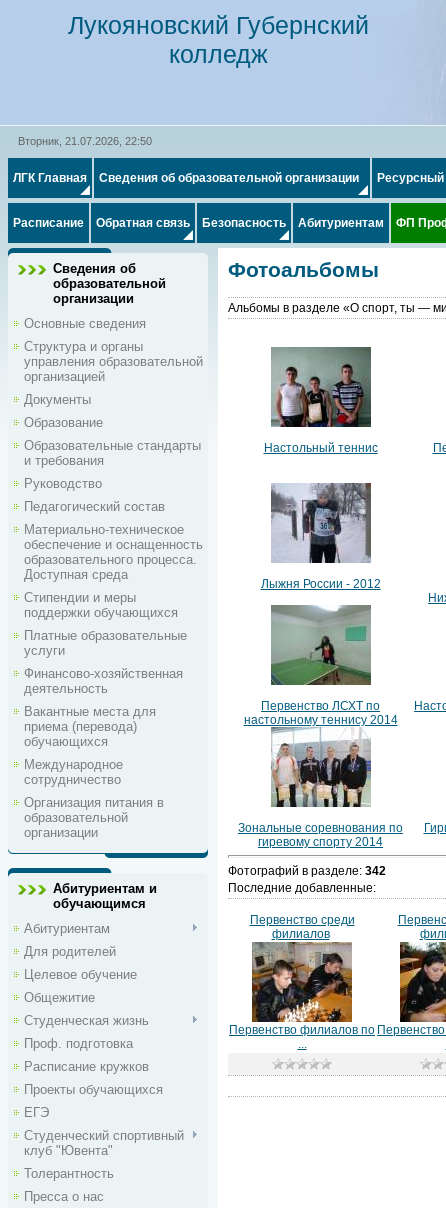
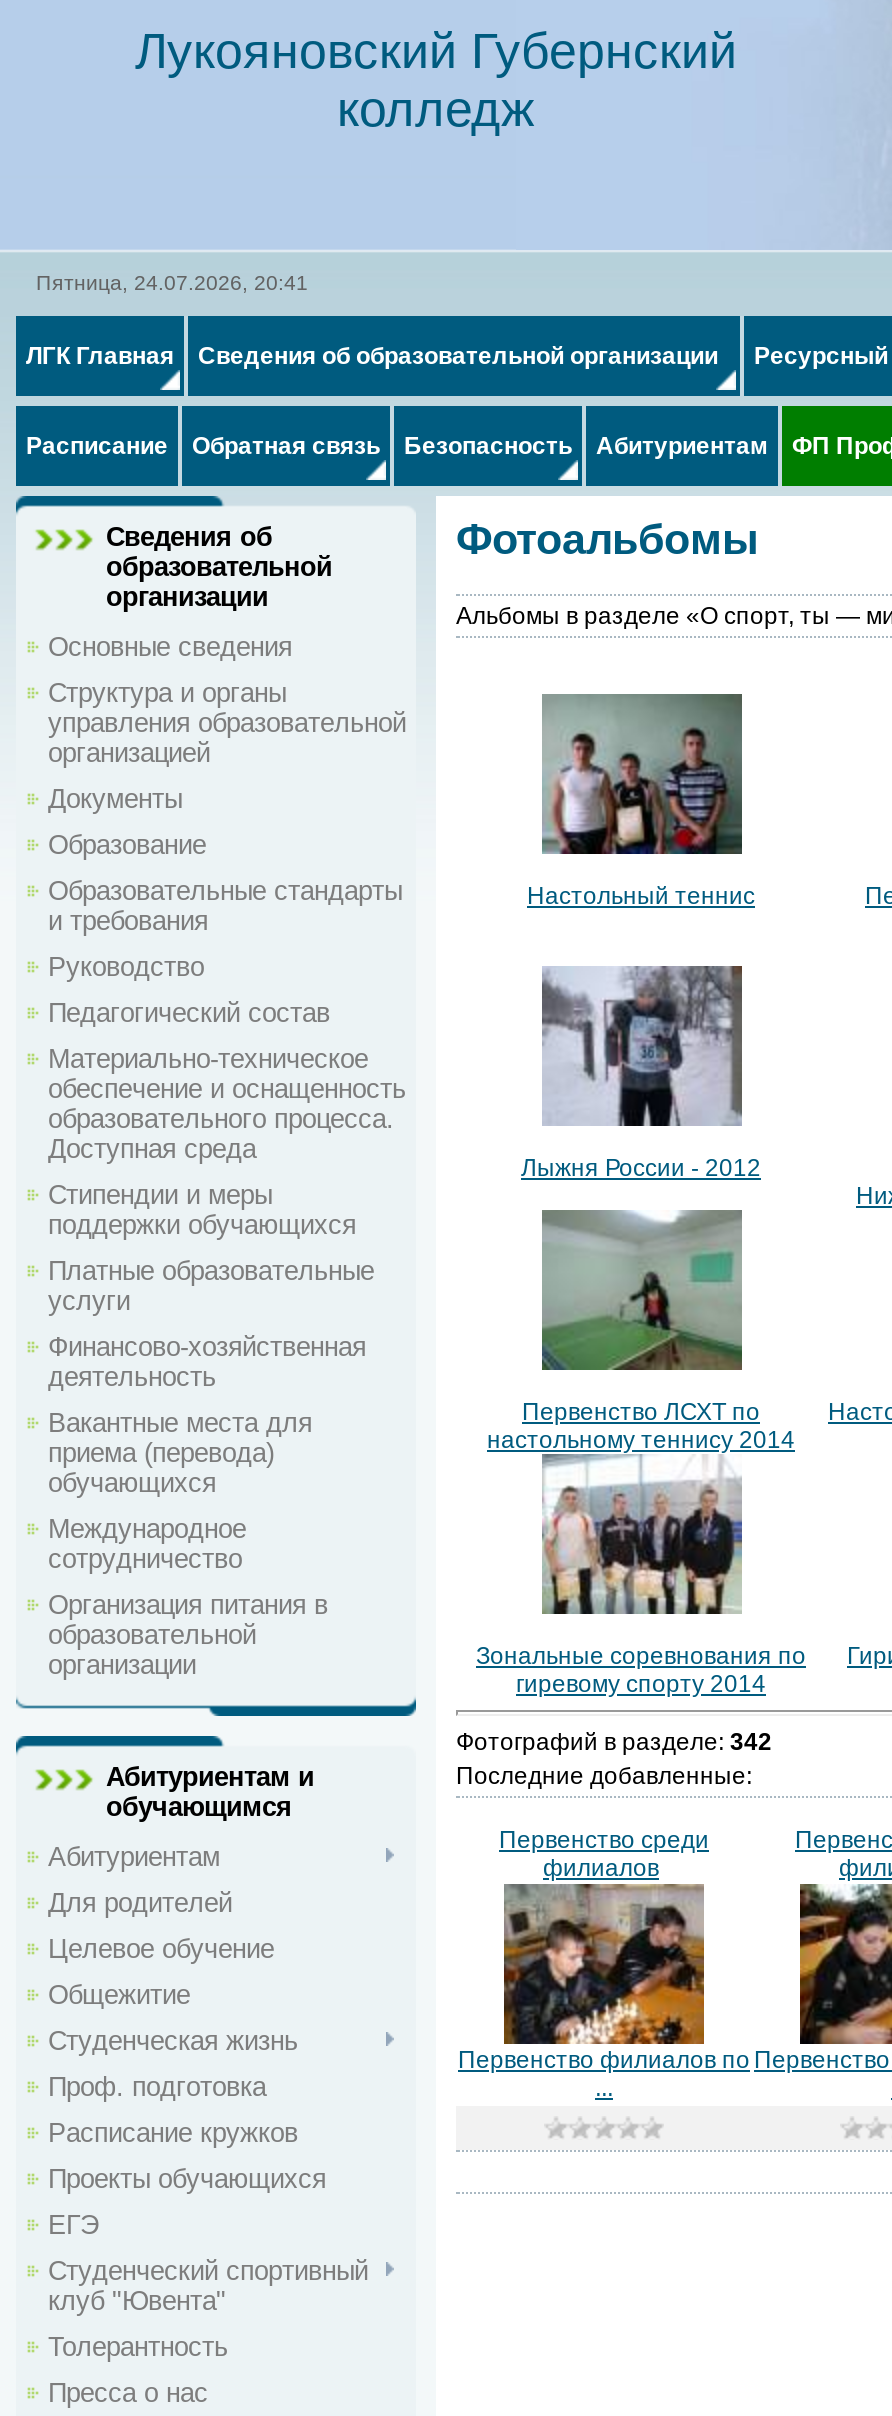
- Вторник, 21.07.2026, 22:50
+ Пятница, 24.07.2026, 20:41
